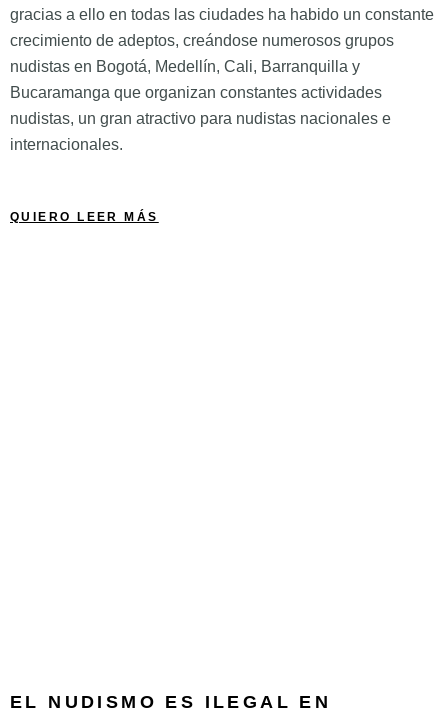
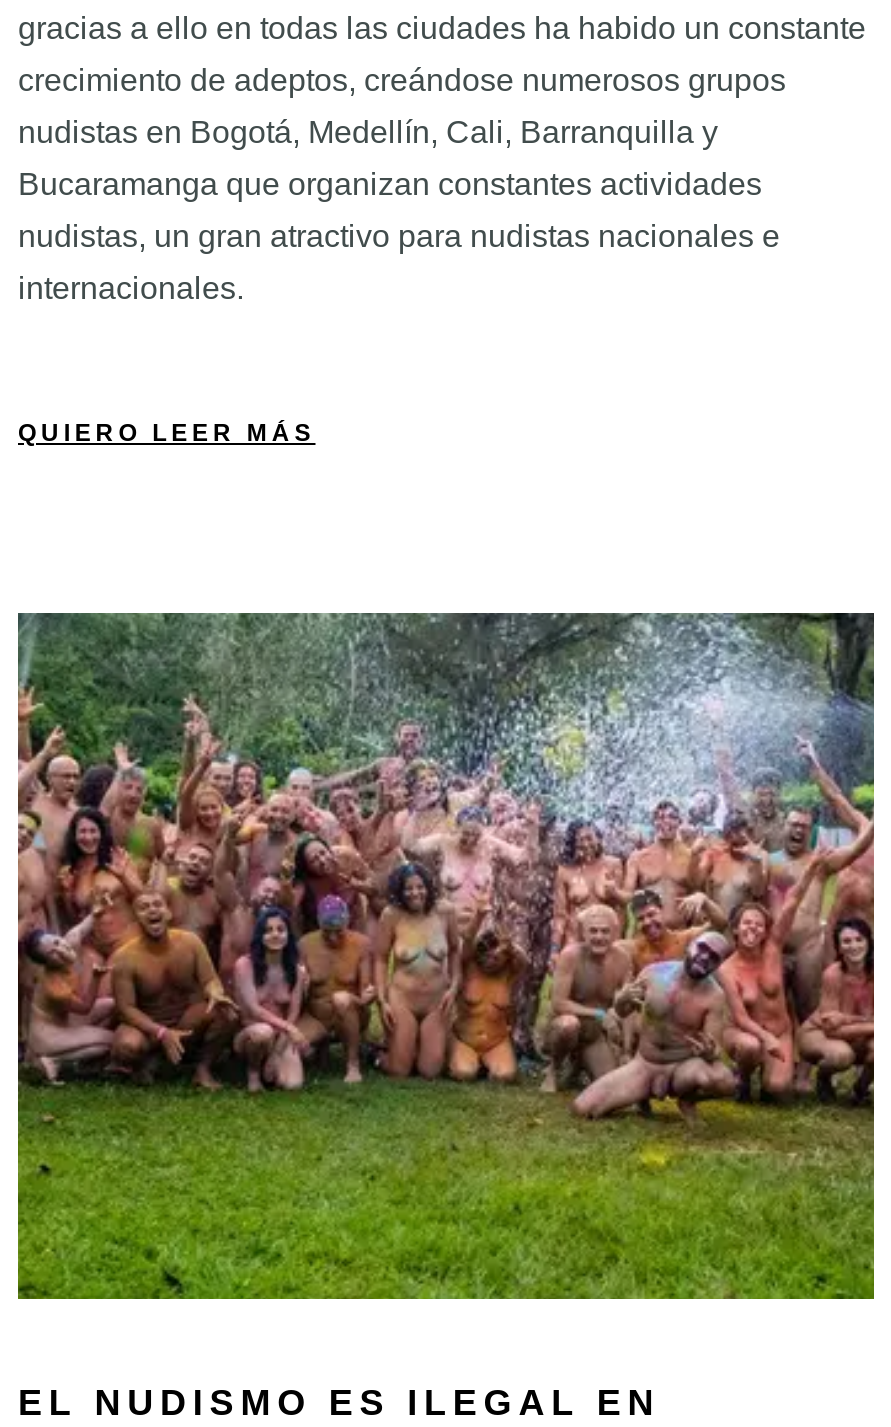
+ [image]
